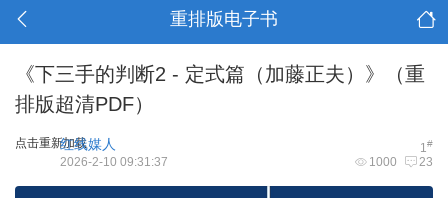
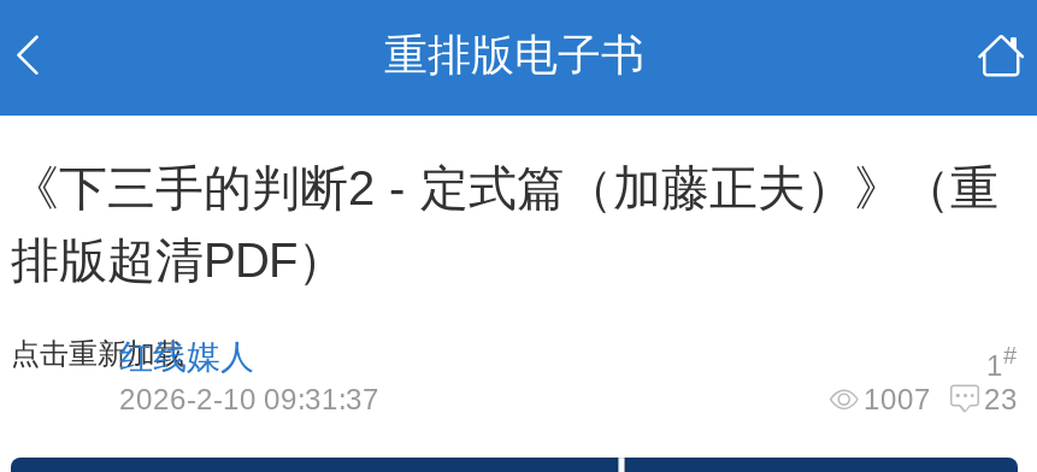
- 1000 23
+ 1007 23
